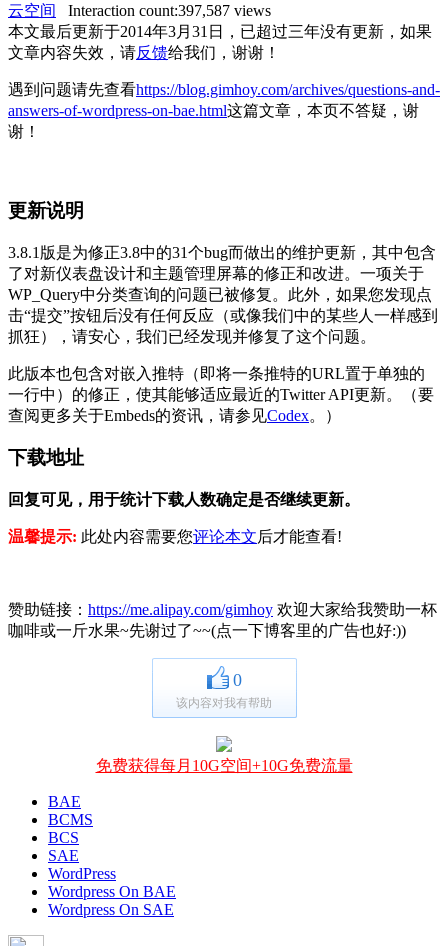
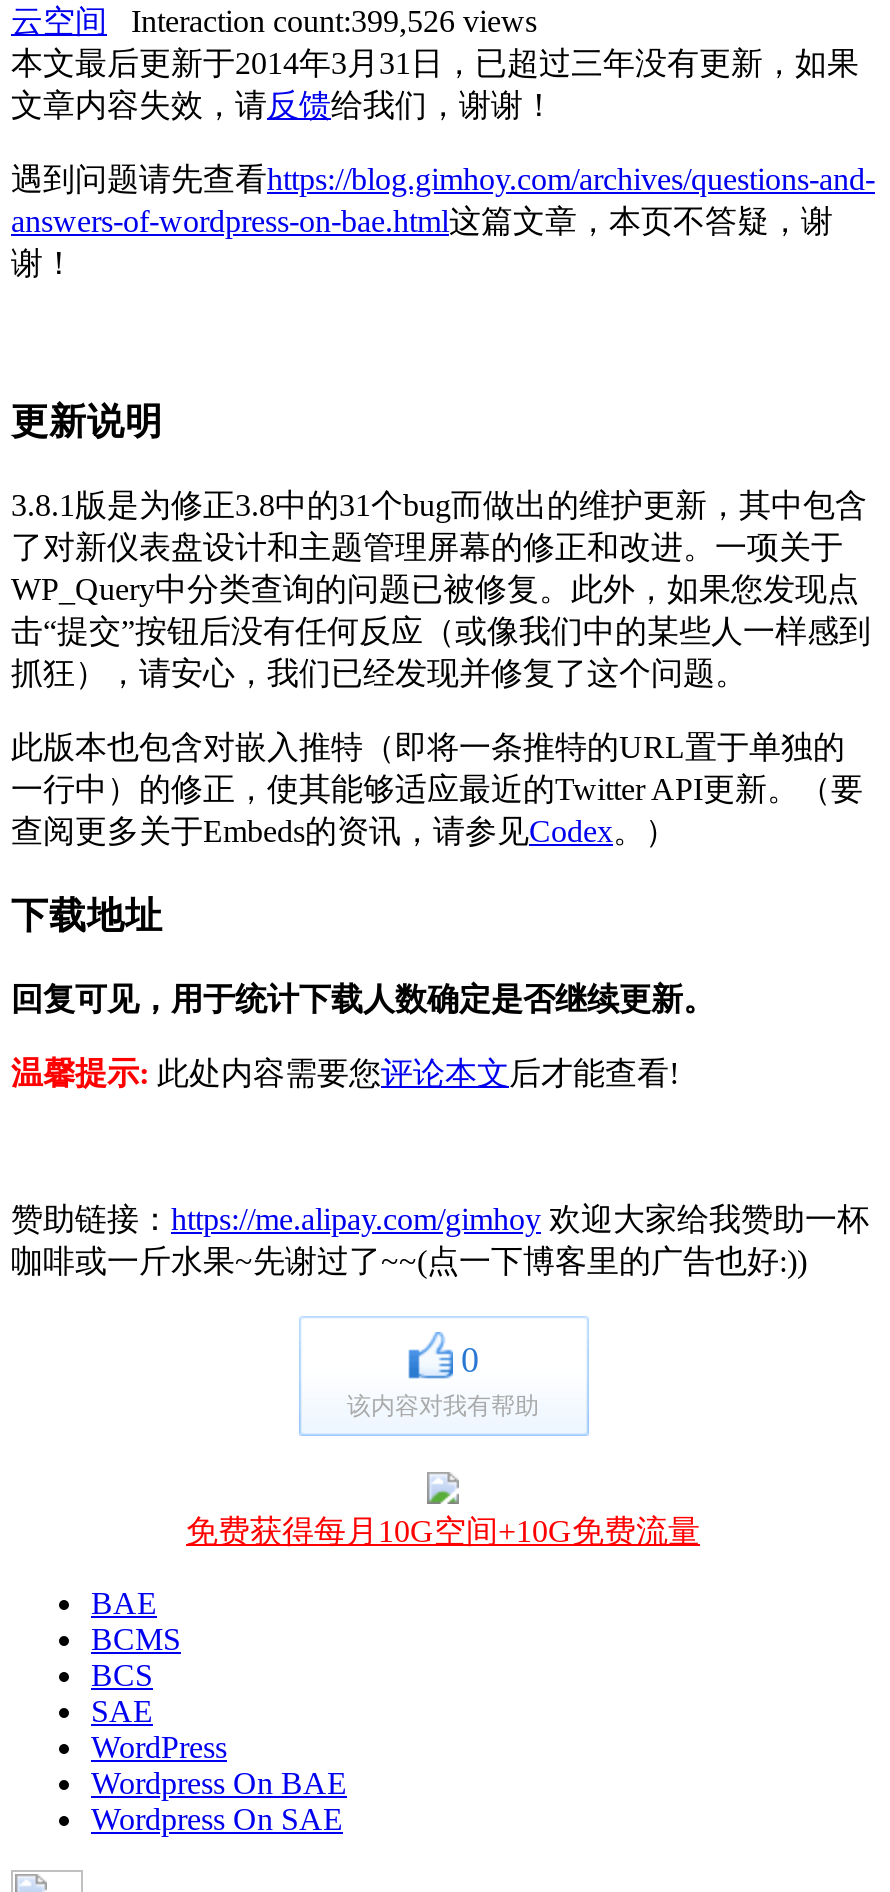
- Interaction count:397,587 views
+ Interaction count:399,526 views
